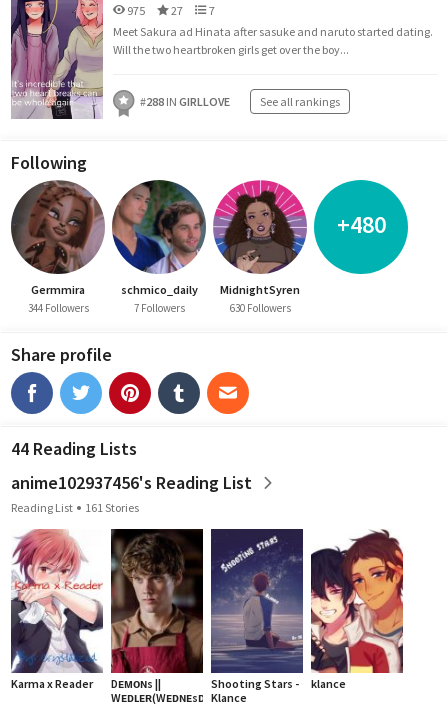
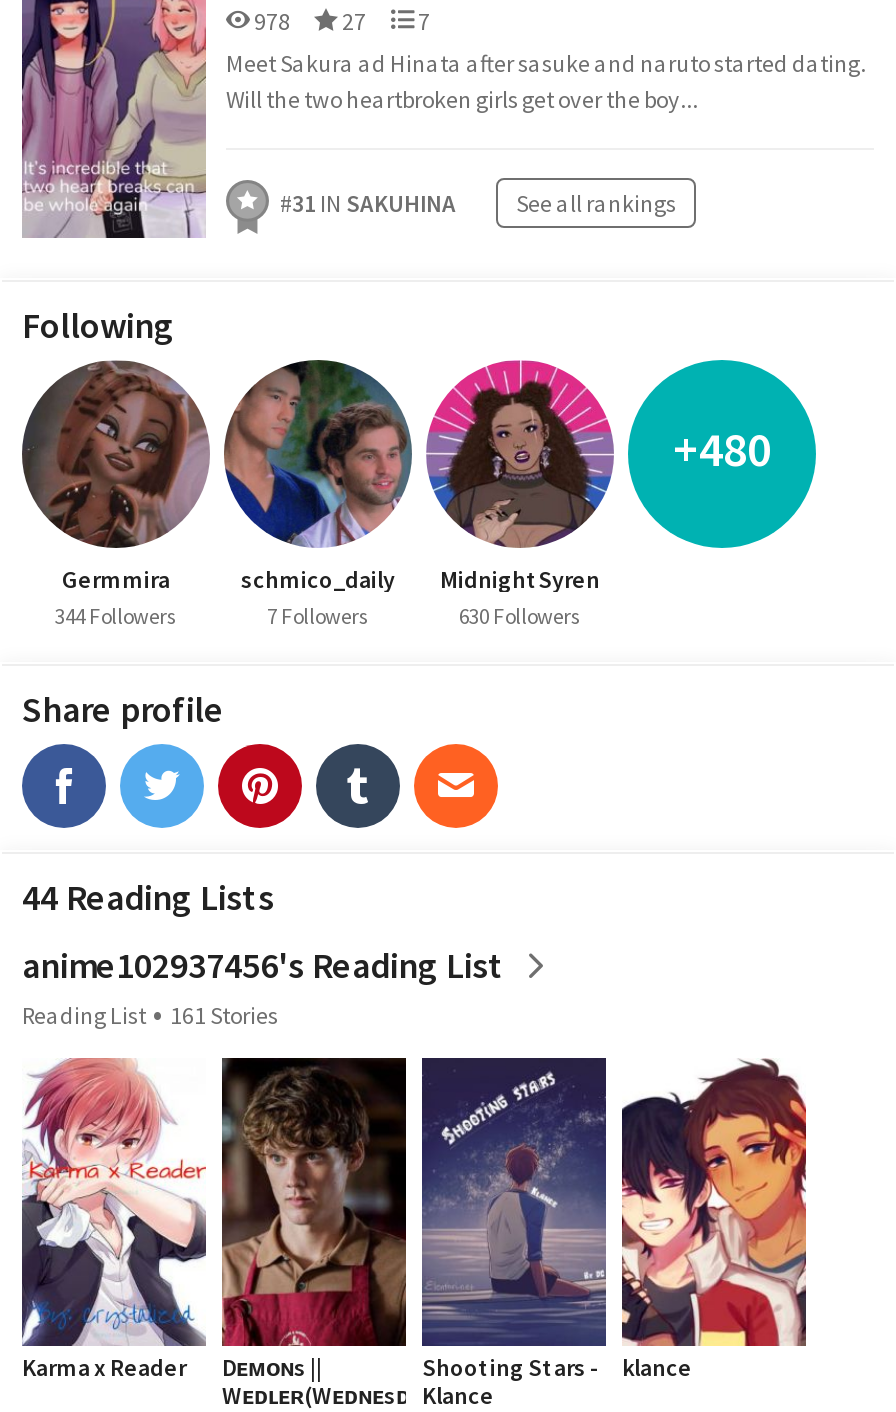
- 975 27 7
+ 978 27 7

- #288 IN GIRLLOVE See all rankings
+ #31 IN SAKUHINA See all rankings
